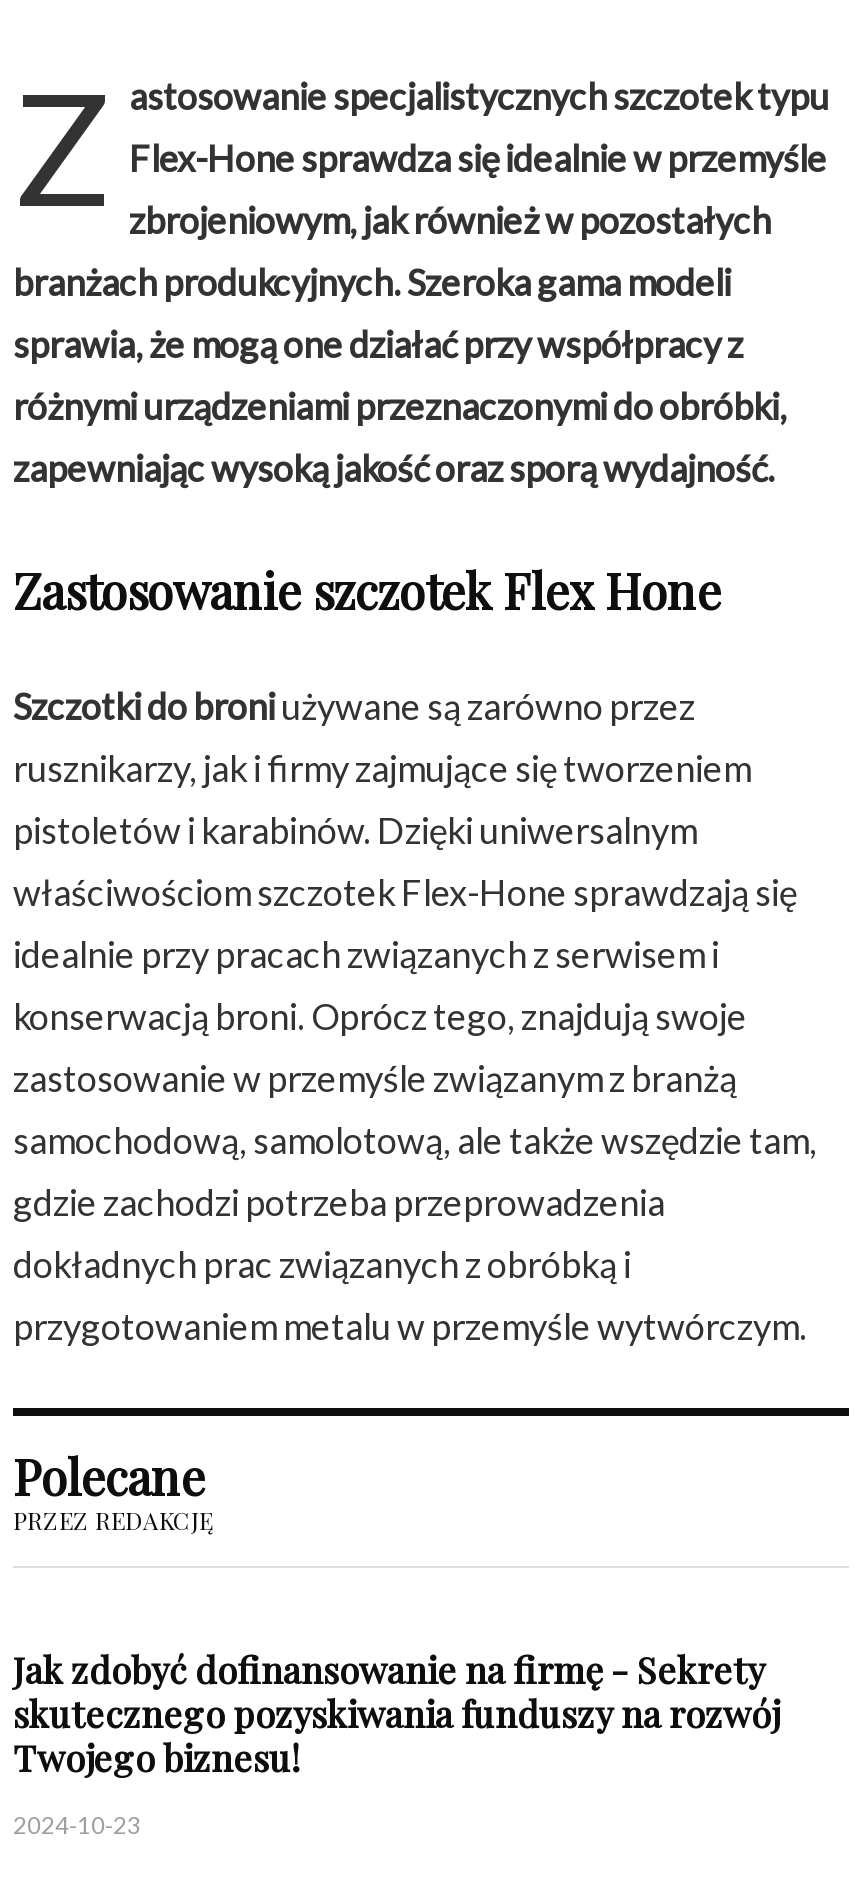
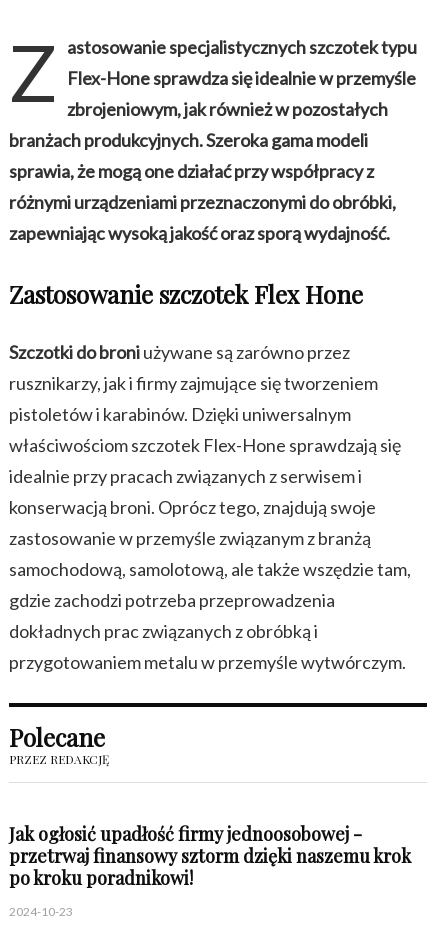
- Jak zdobyć dofinansowanie na firmę - Sekrety
- skutecznego pozyskiwania funduszy na rozwój
- Twojego biznesu!
+ Jak ogłosić upadłość firmy jednoosobowej -
+ przetrwaj finansowy sztorm dzięki naszemu krok
+ po kroku poradnikowi!
